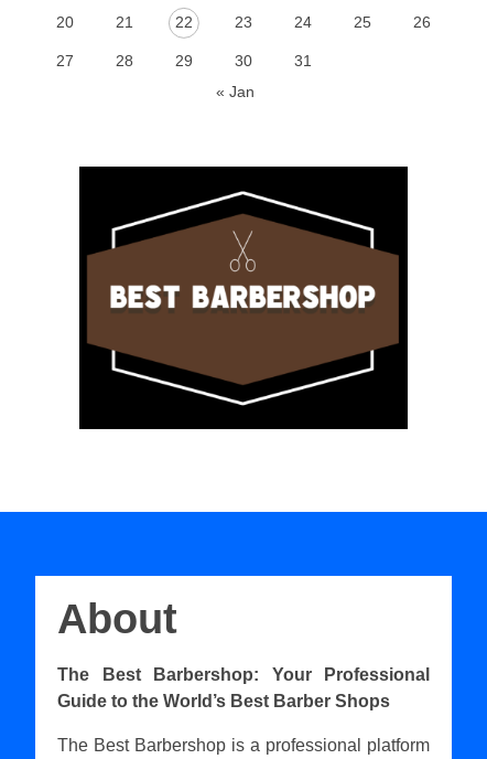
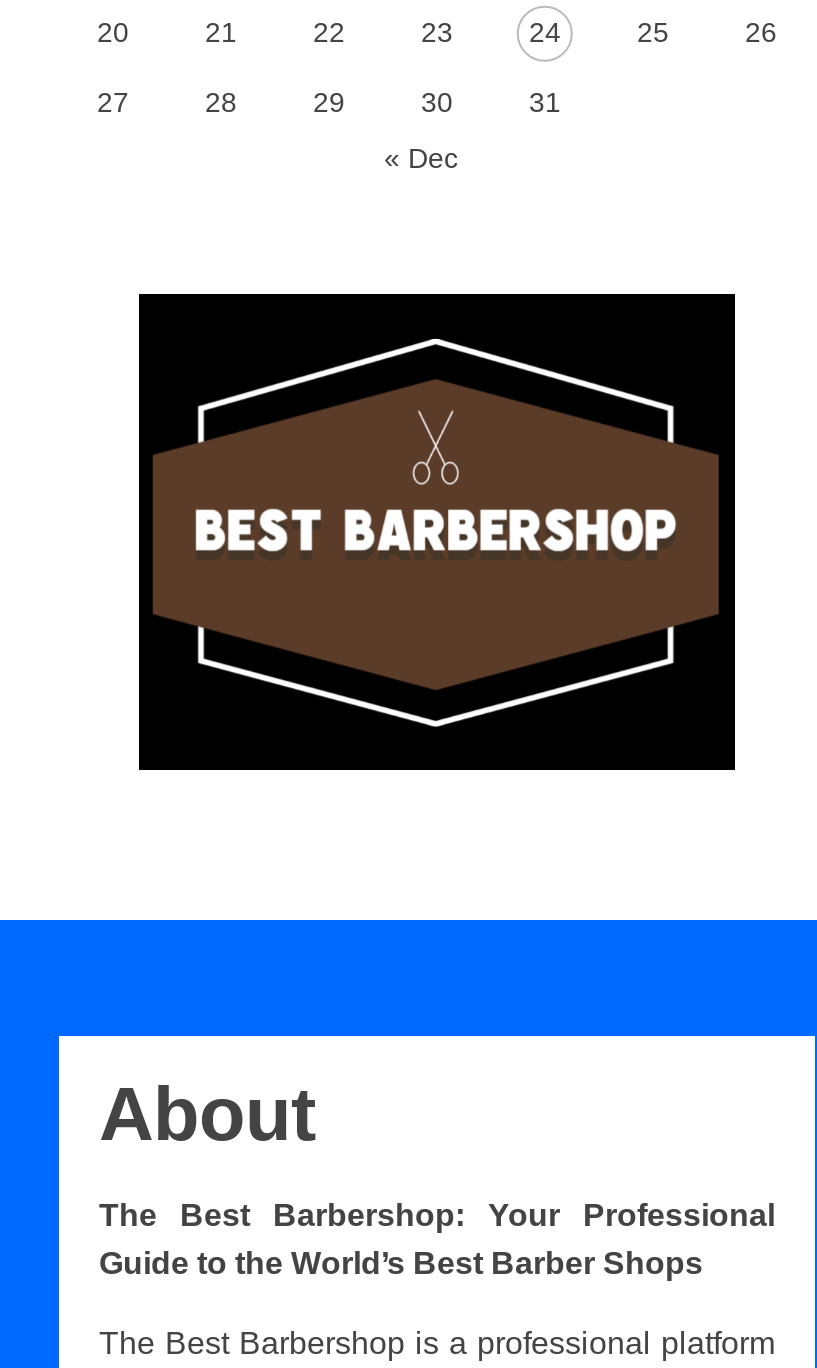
- « Jan
+ « Dec
